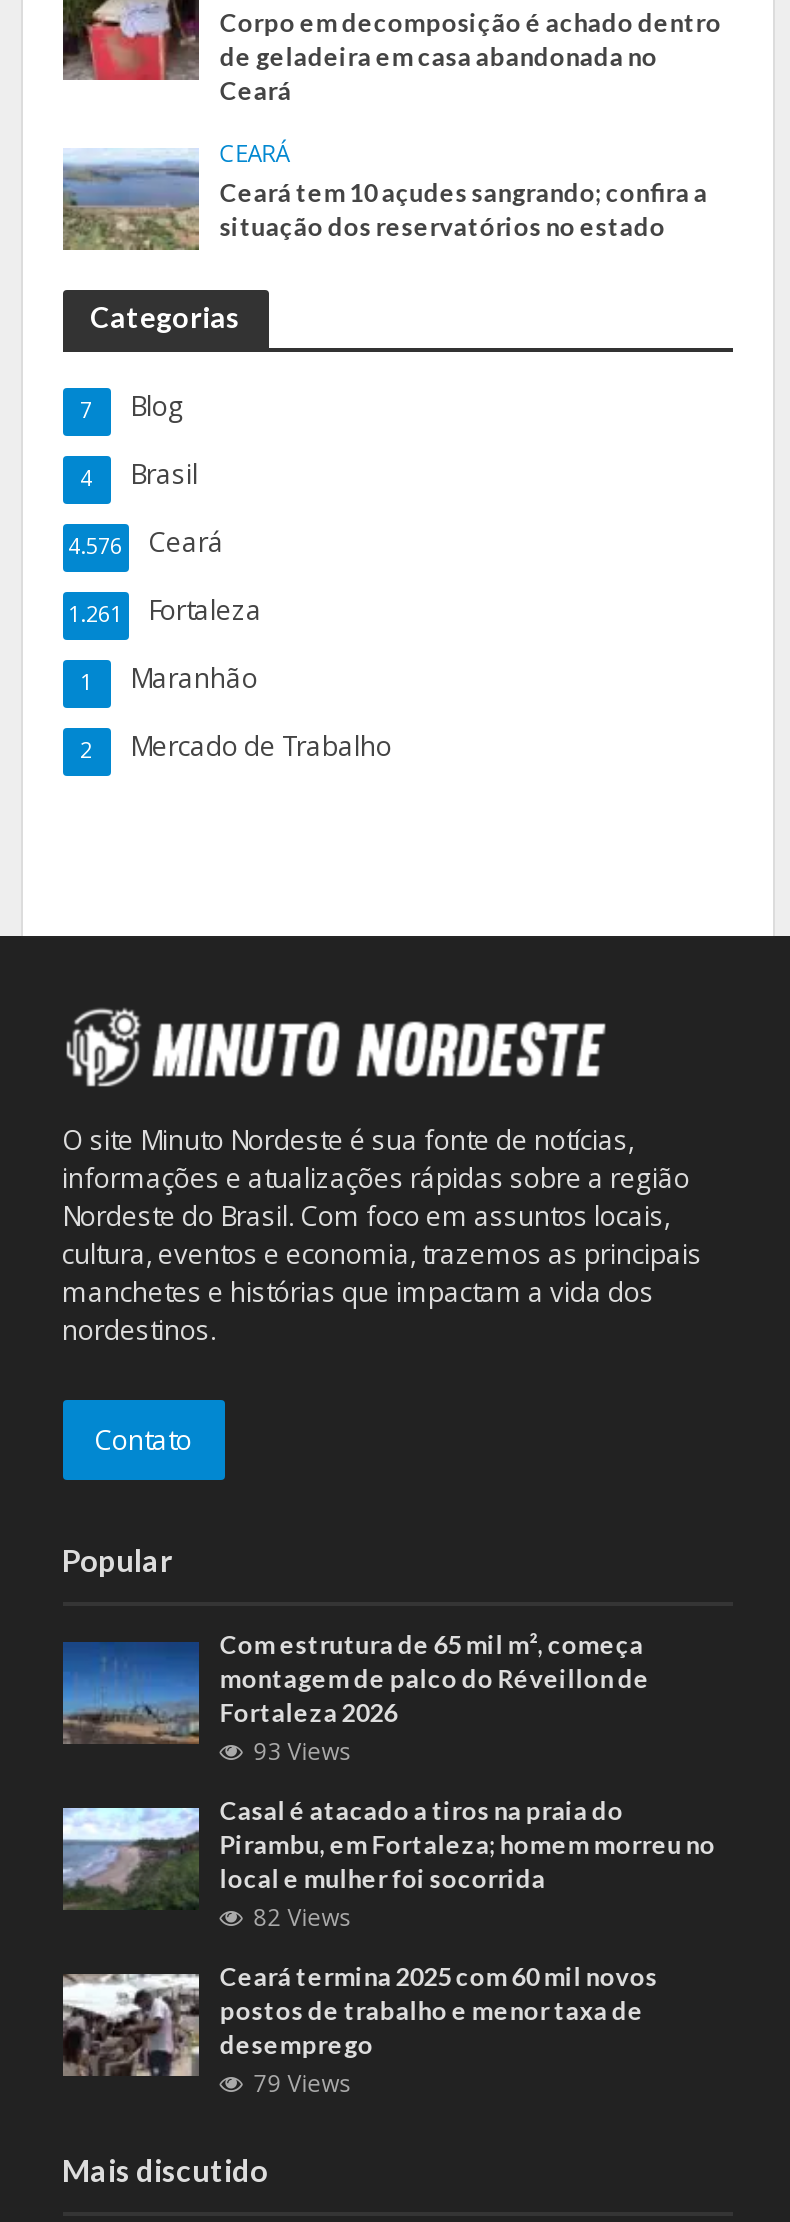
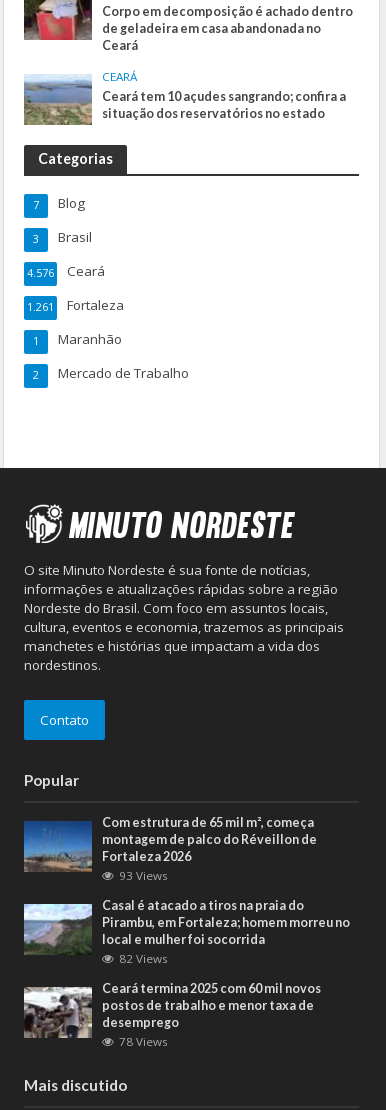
- 4 Brasil
+ 3 Brasil

- 79 Views
+ 78 Views
